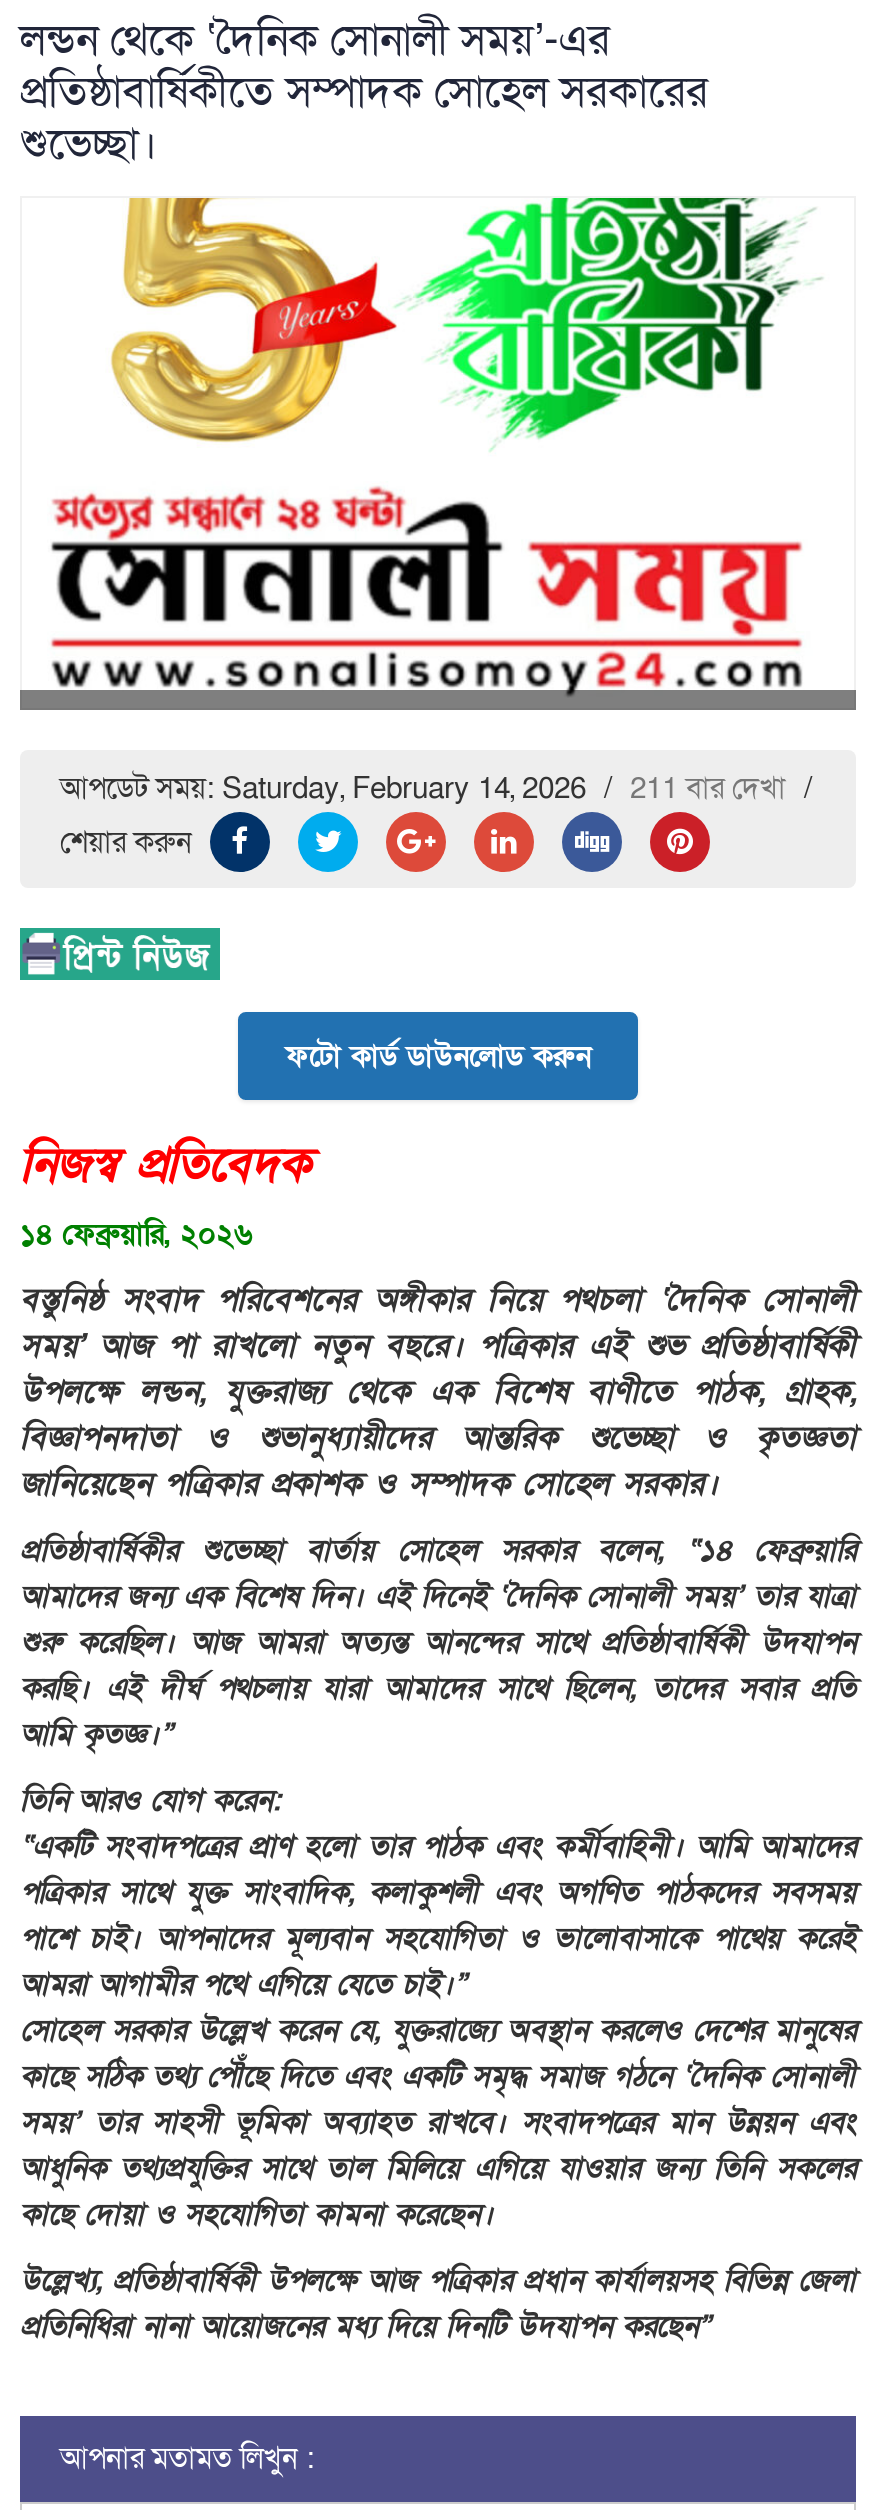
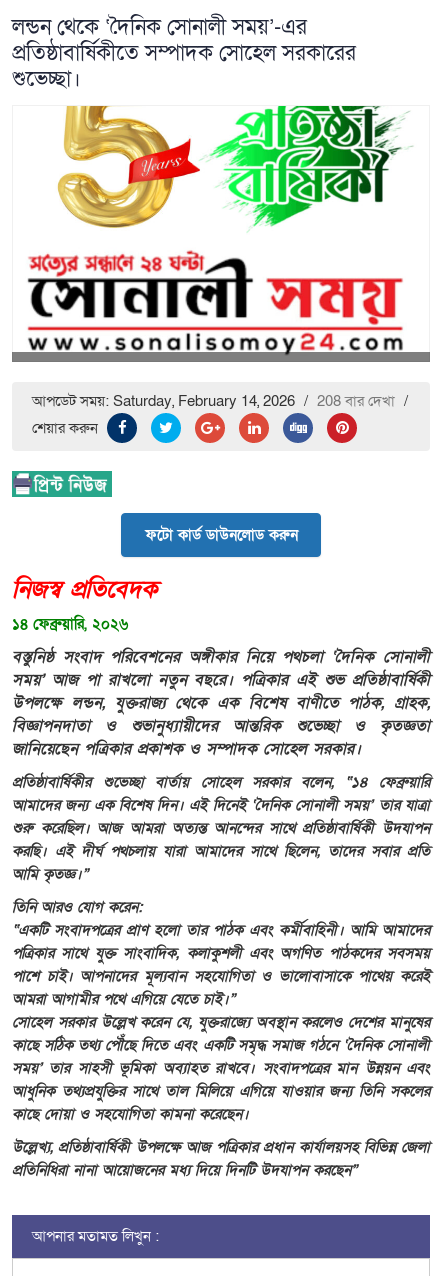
- আপডেট সময়: Saturday, February 14, 2026 / 211 বার দেখা /
+ আপডেট সময়: Saturday, February 14, 2026 / 208 বার দেখা /
